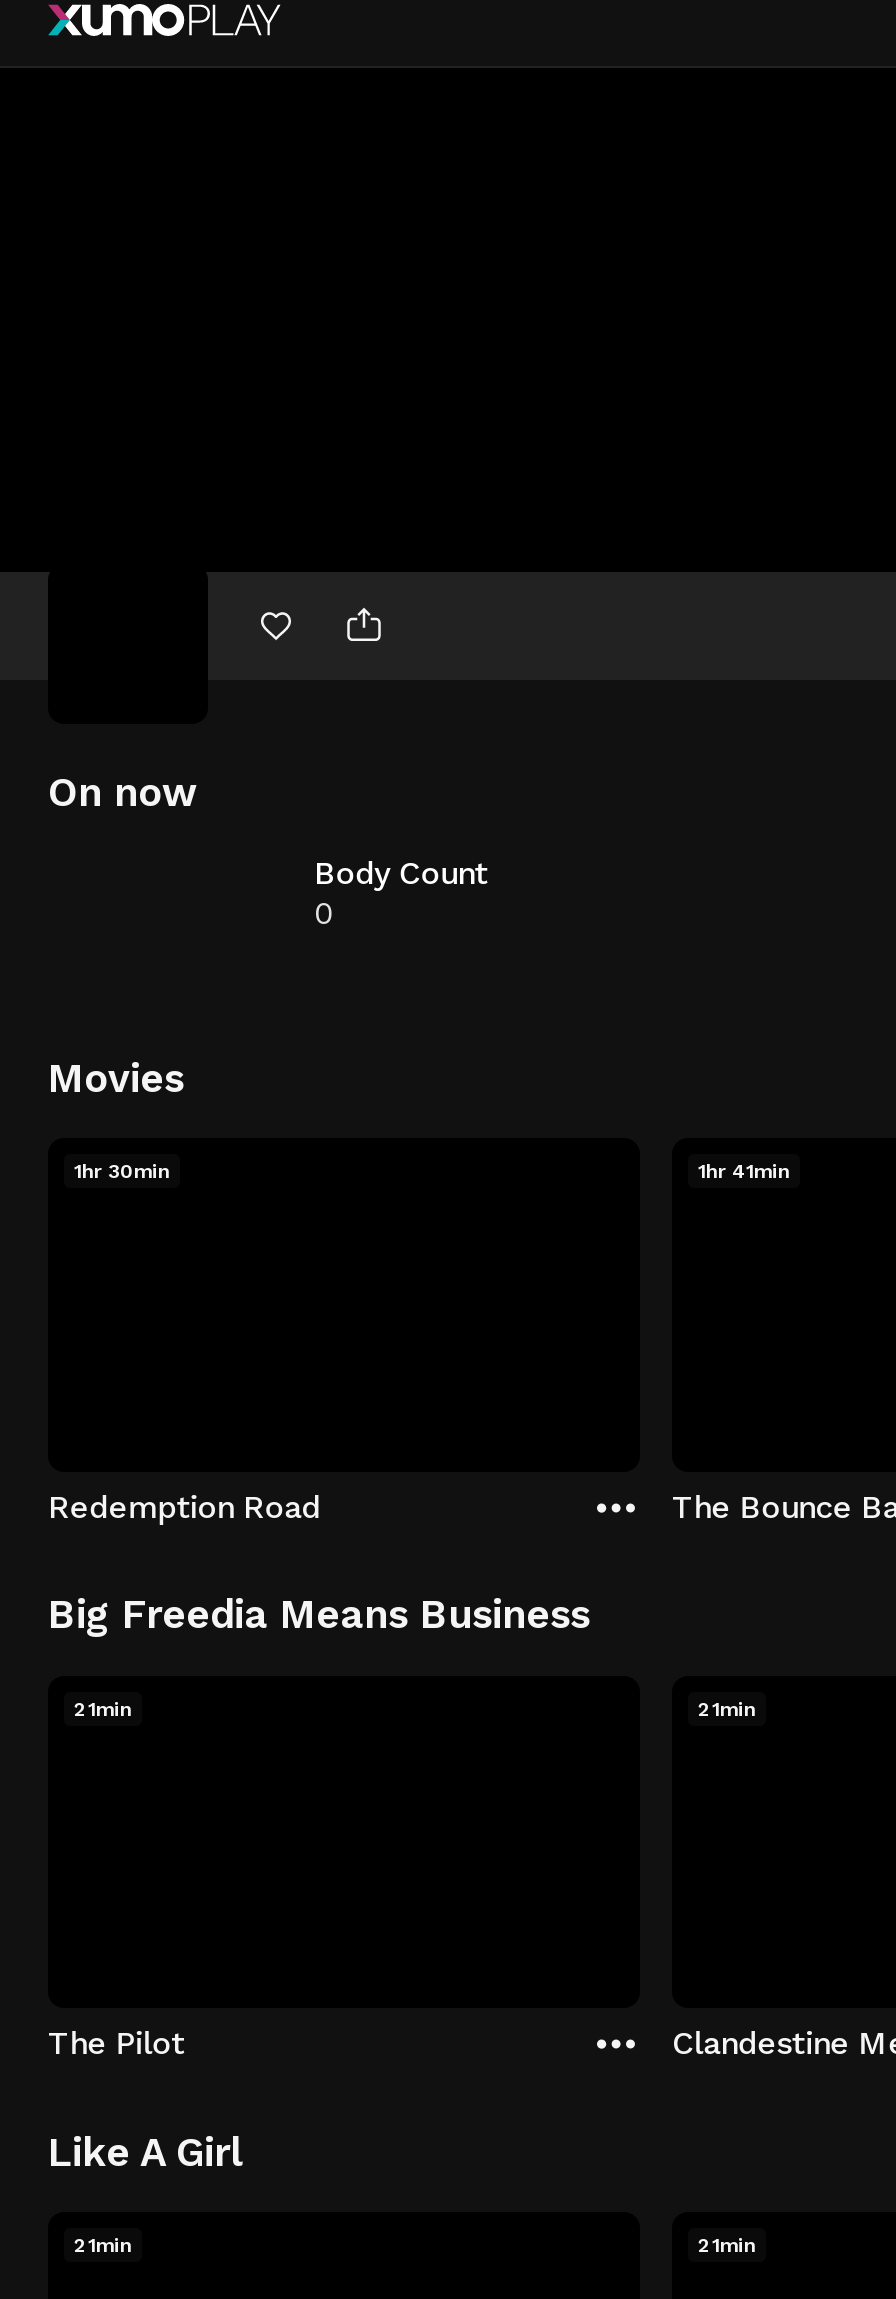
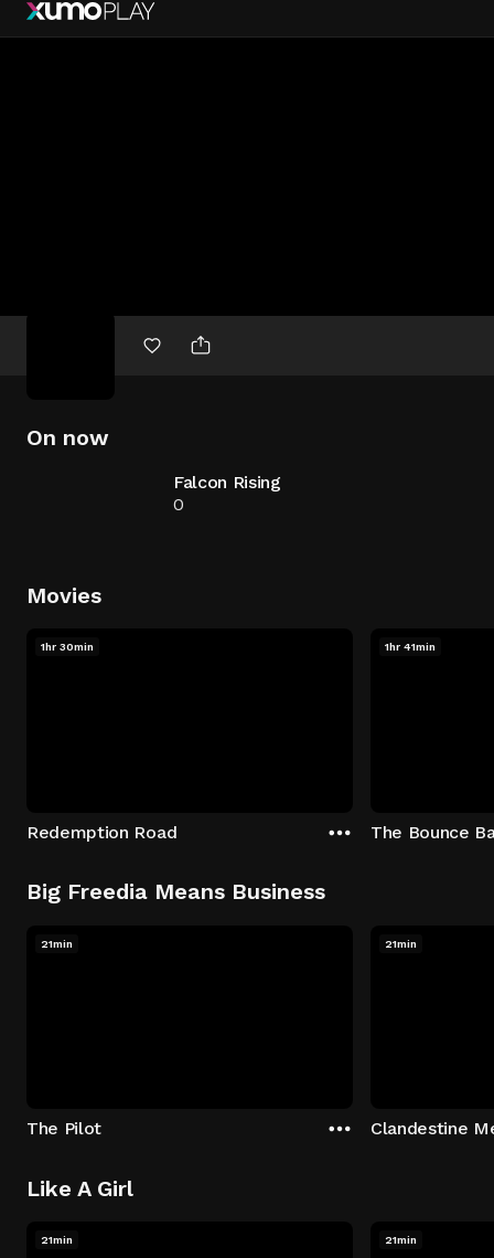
- Body Count
+ Falcon Rising
